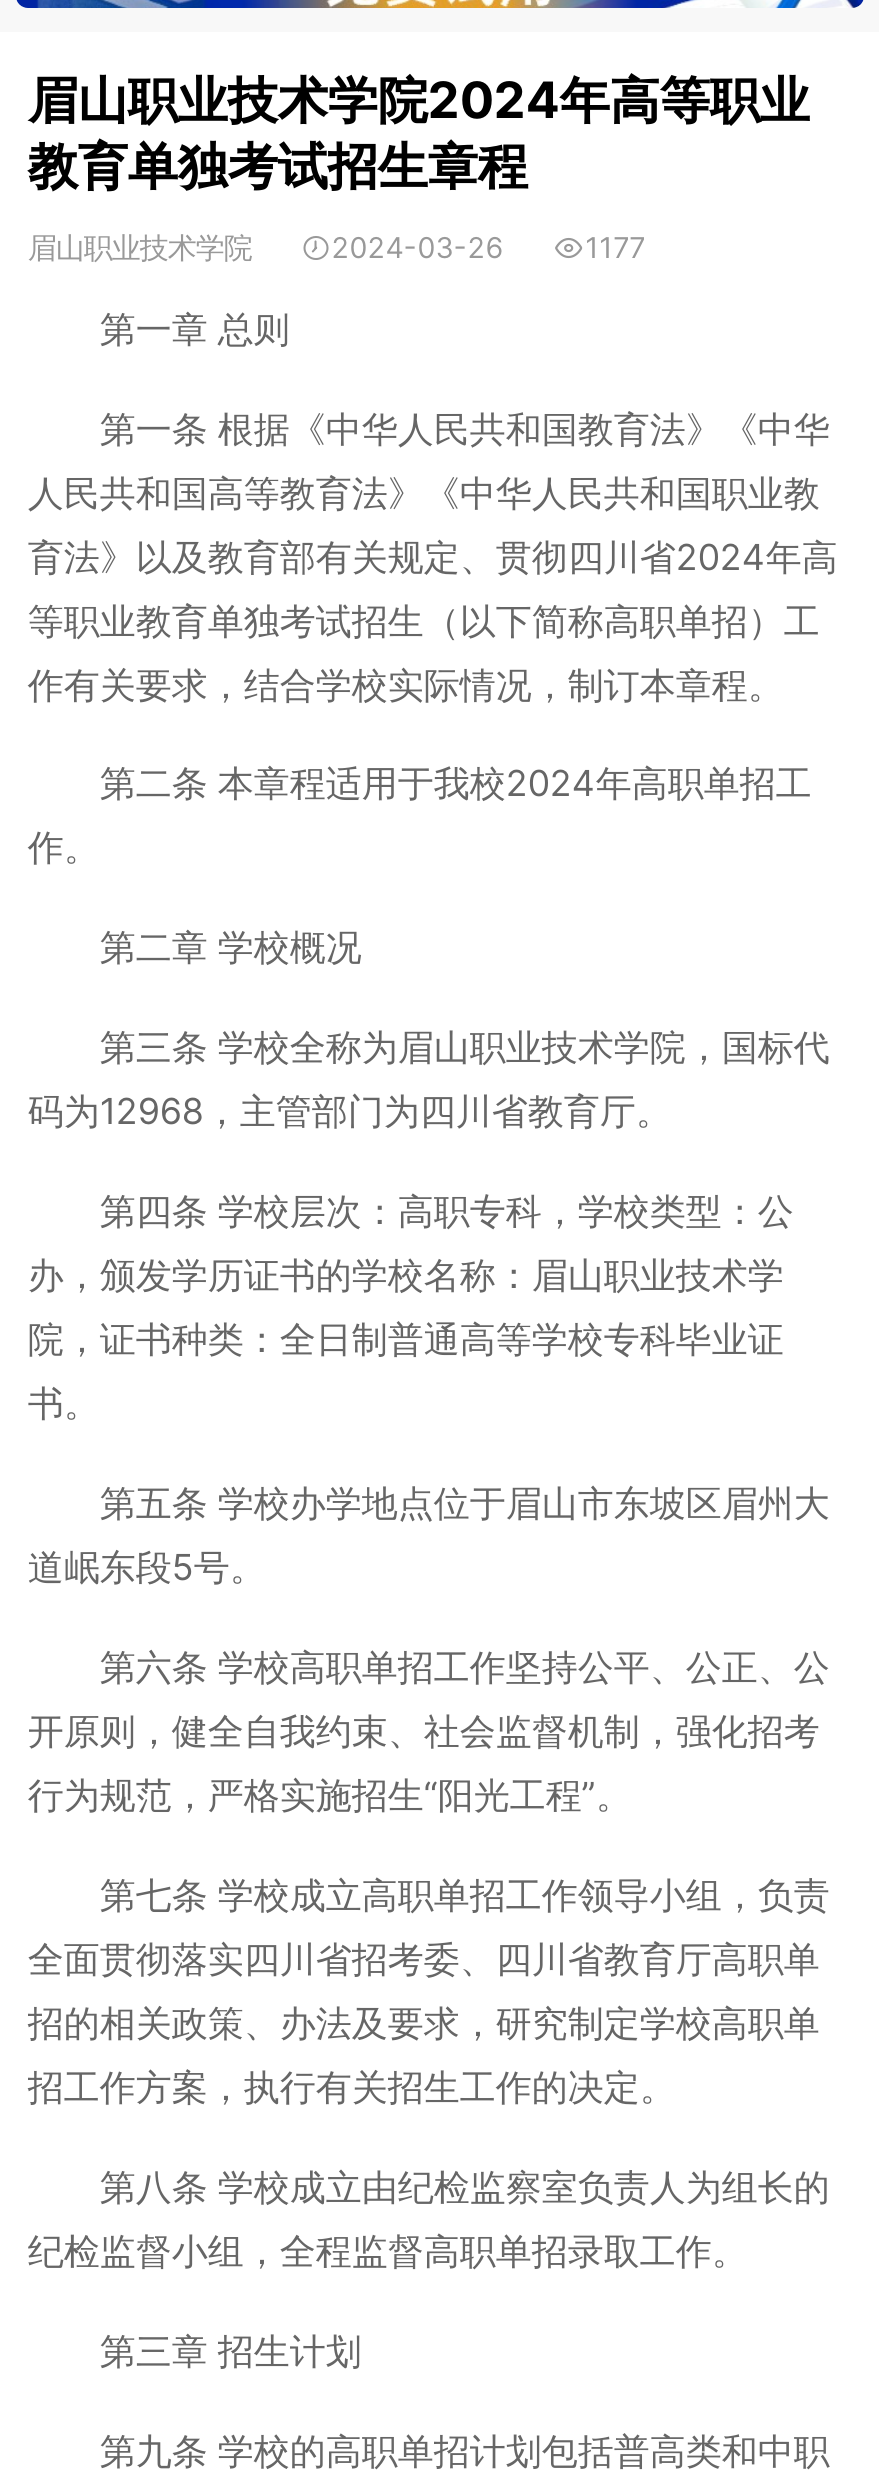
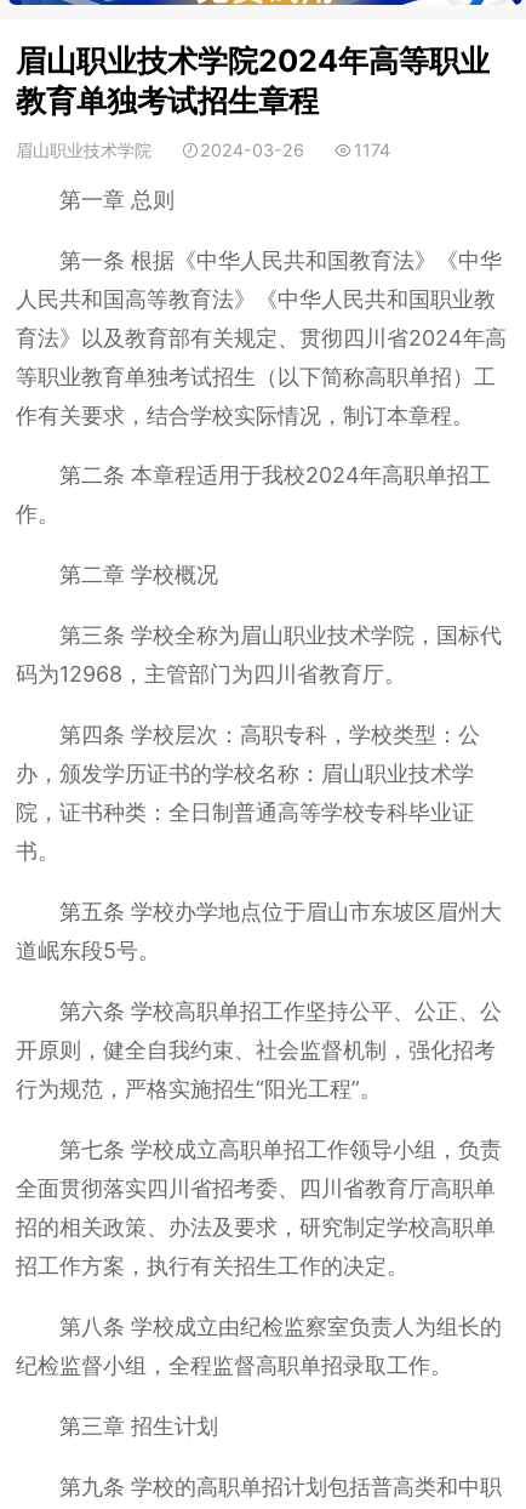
- 1177
+ 1174
